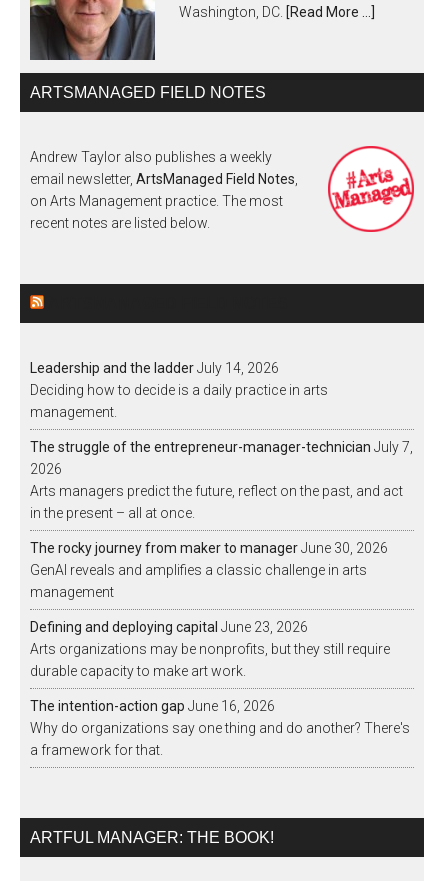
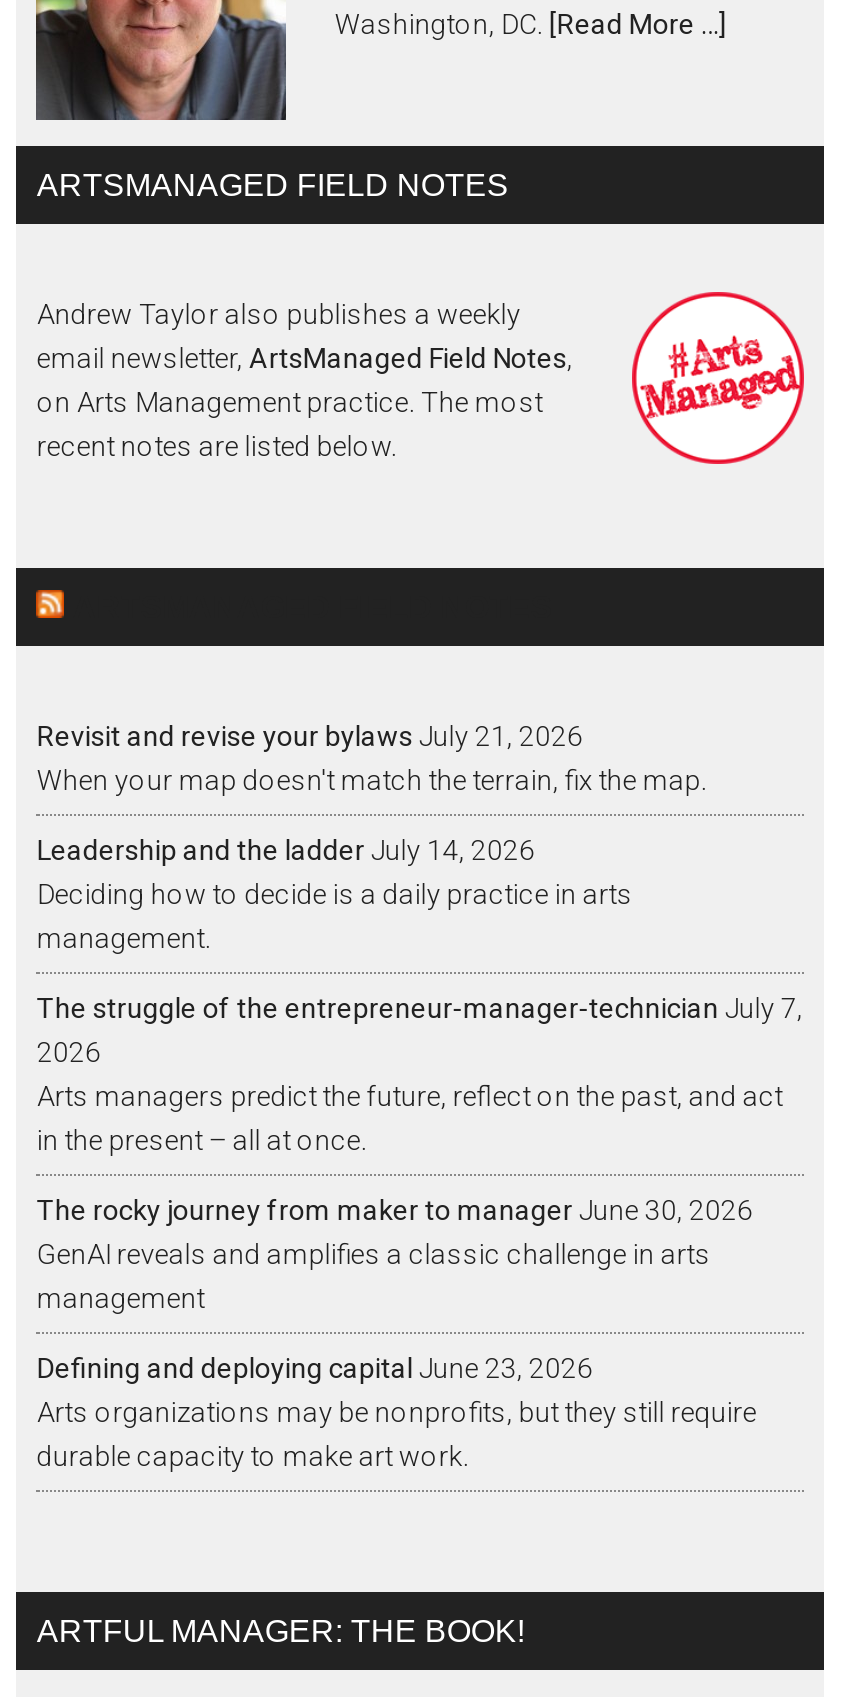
+ Revisit and revise your bylaws July 21, 2026
+ When your map doesn't match the terrain, fix the map.

moved down: Leadership and the ladder July 14, 2026 | Deciding how to decide is a daily practice in arts | management. | ... | Arts organizations may be nonprofits, but they still require | durable capacity to make art work.

- The intention-action gap June 16, 2026
- Why do organizations say one thing and do another? There's
- a framework for that.
